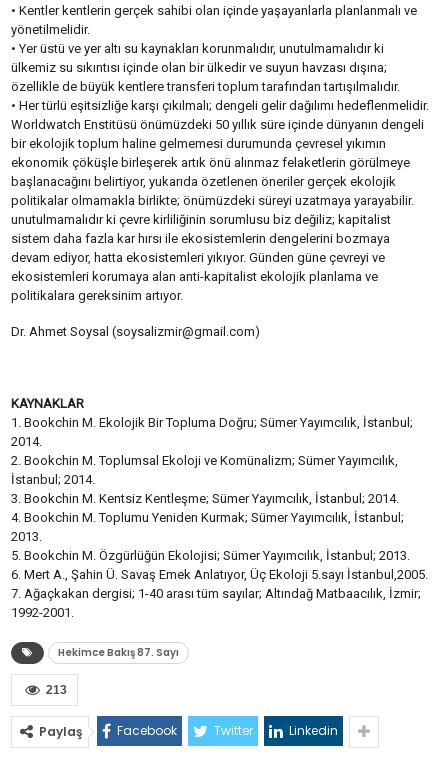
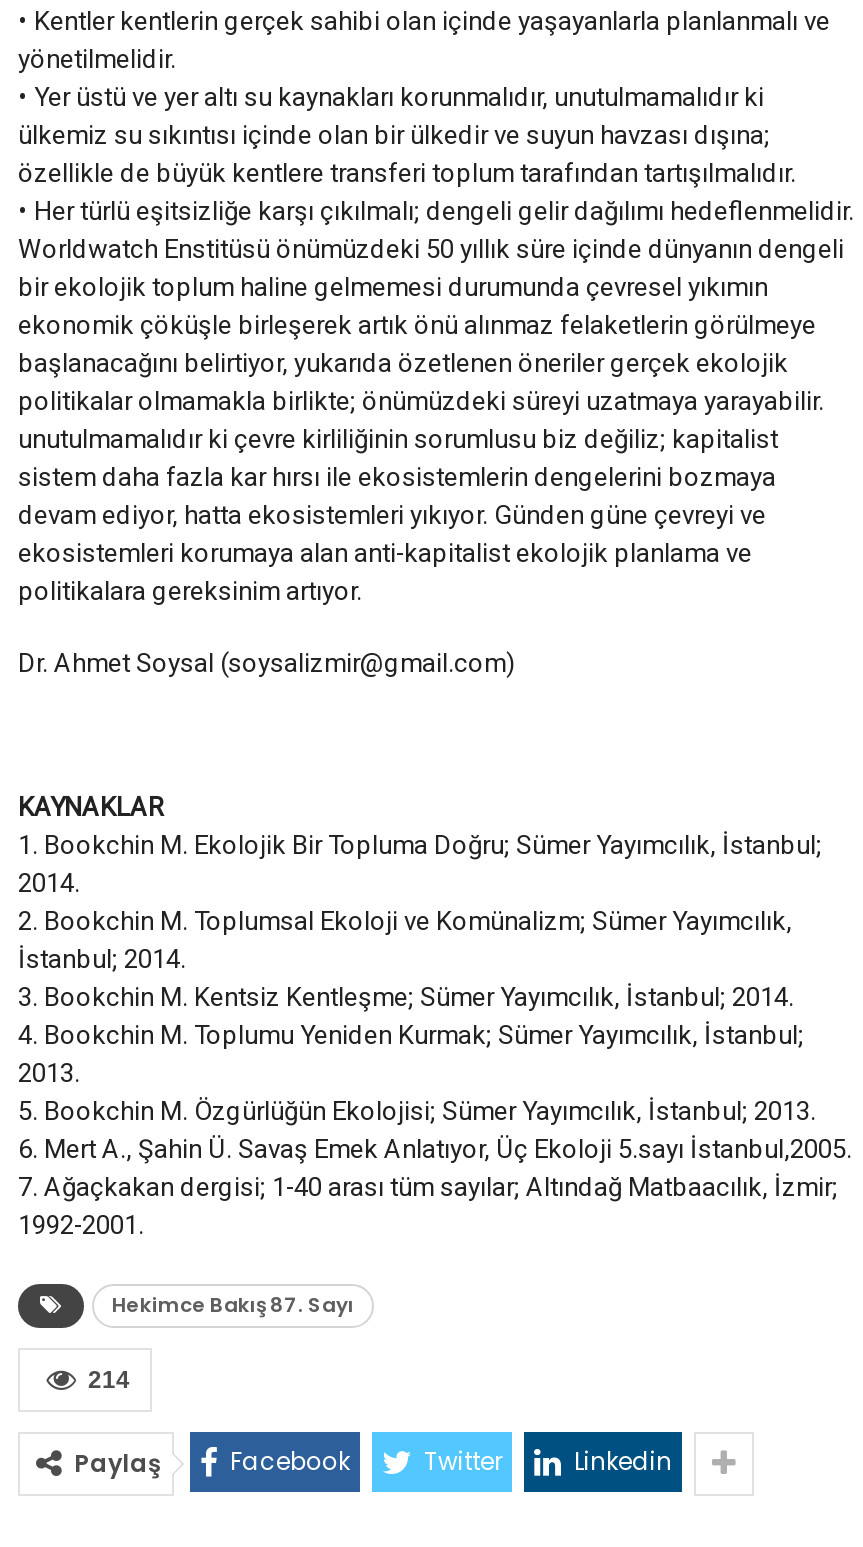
- 213
+ 214
